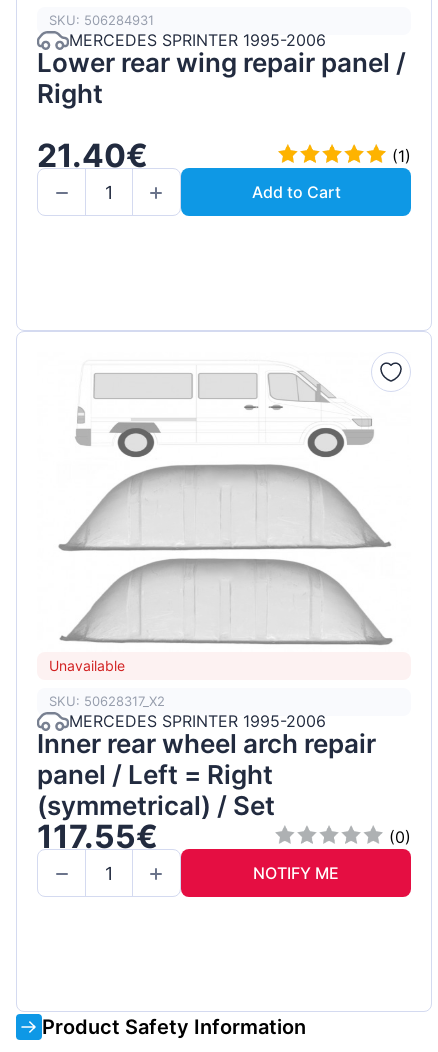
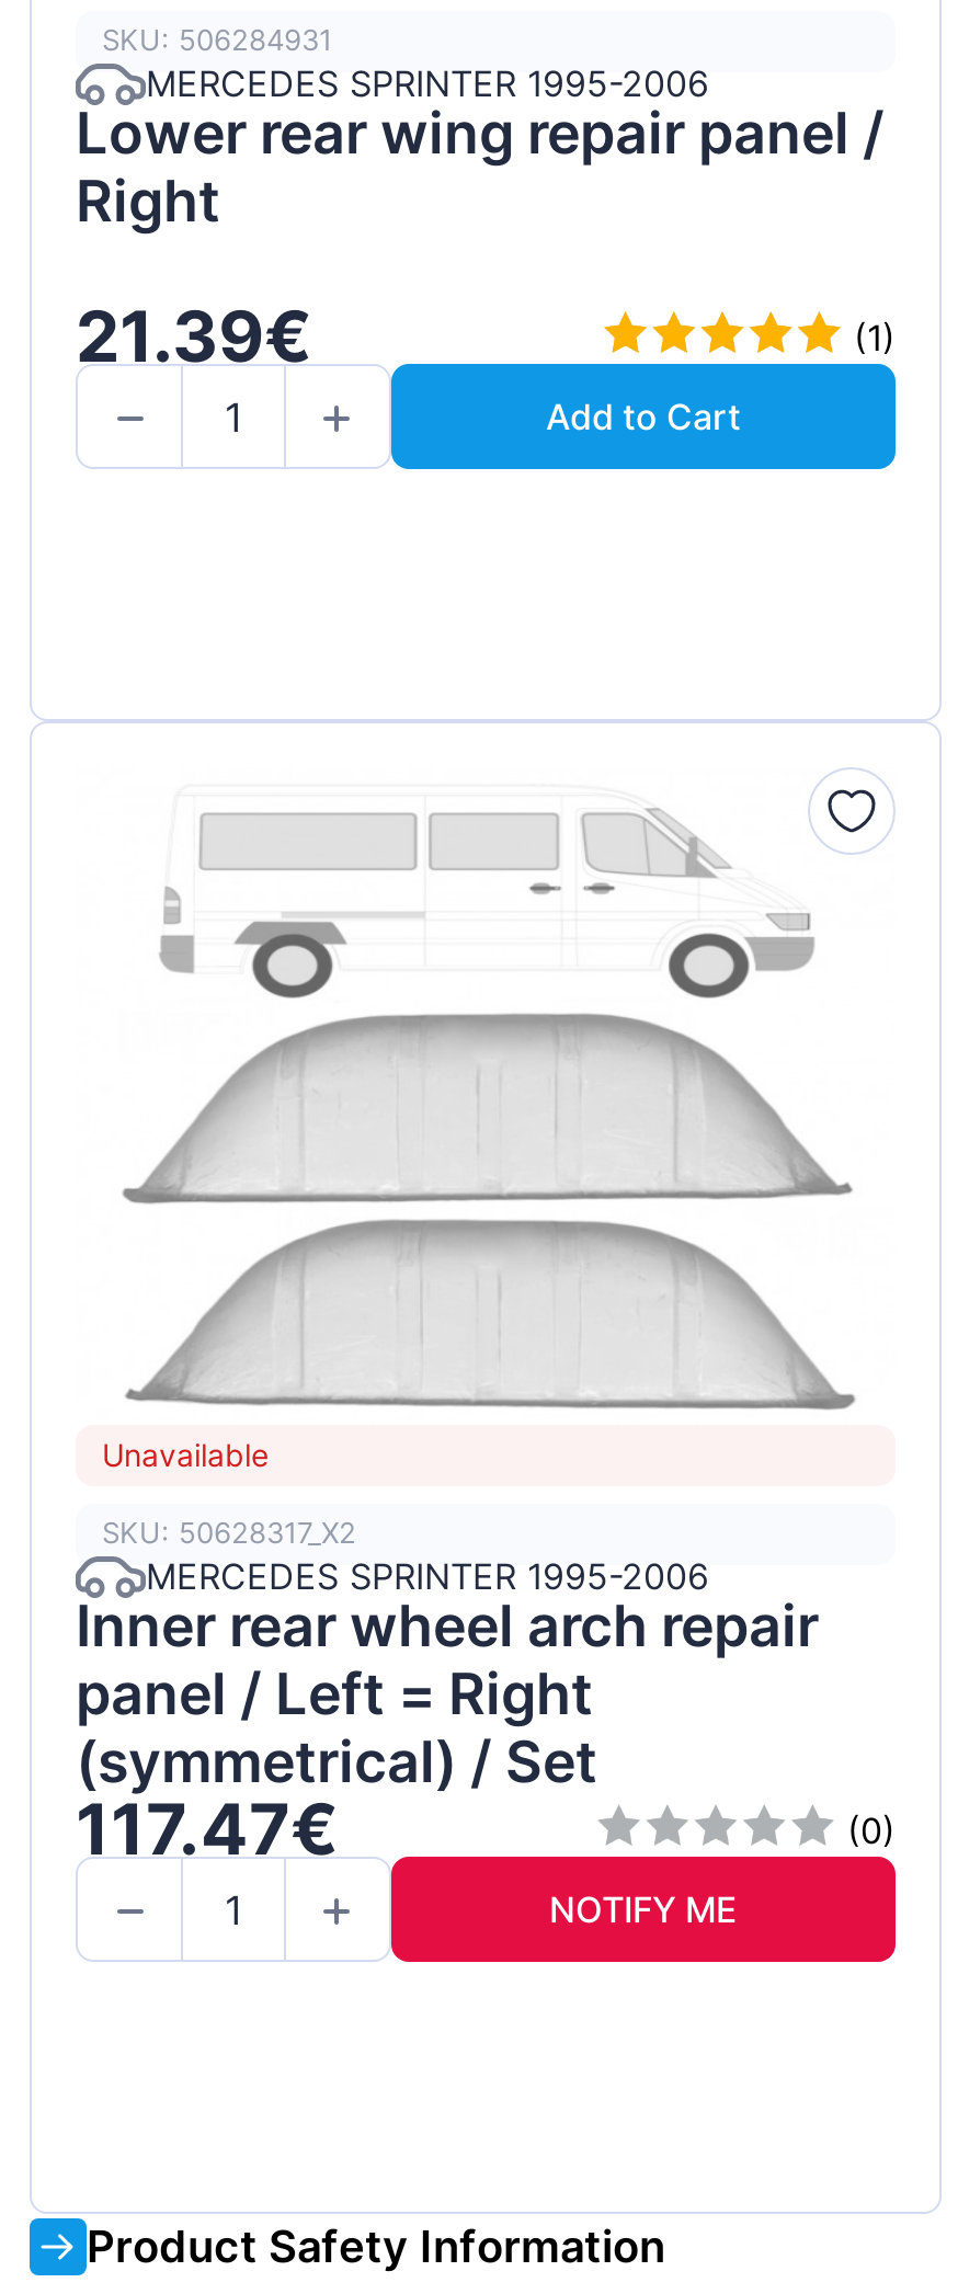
- 21.40€
+ 21.39€

- 117.55€
+ 117.47€
